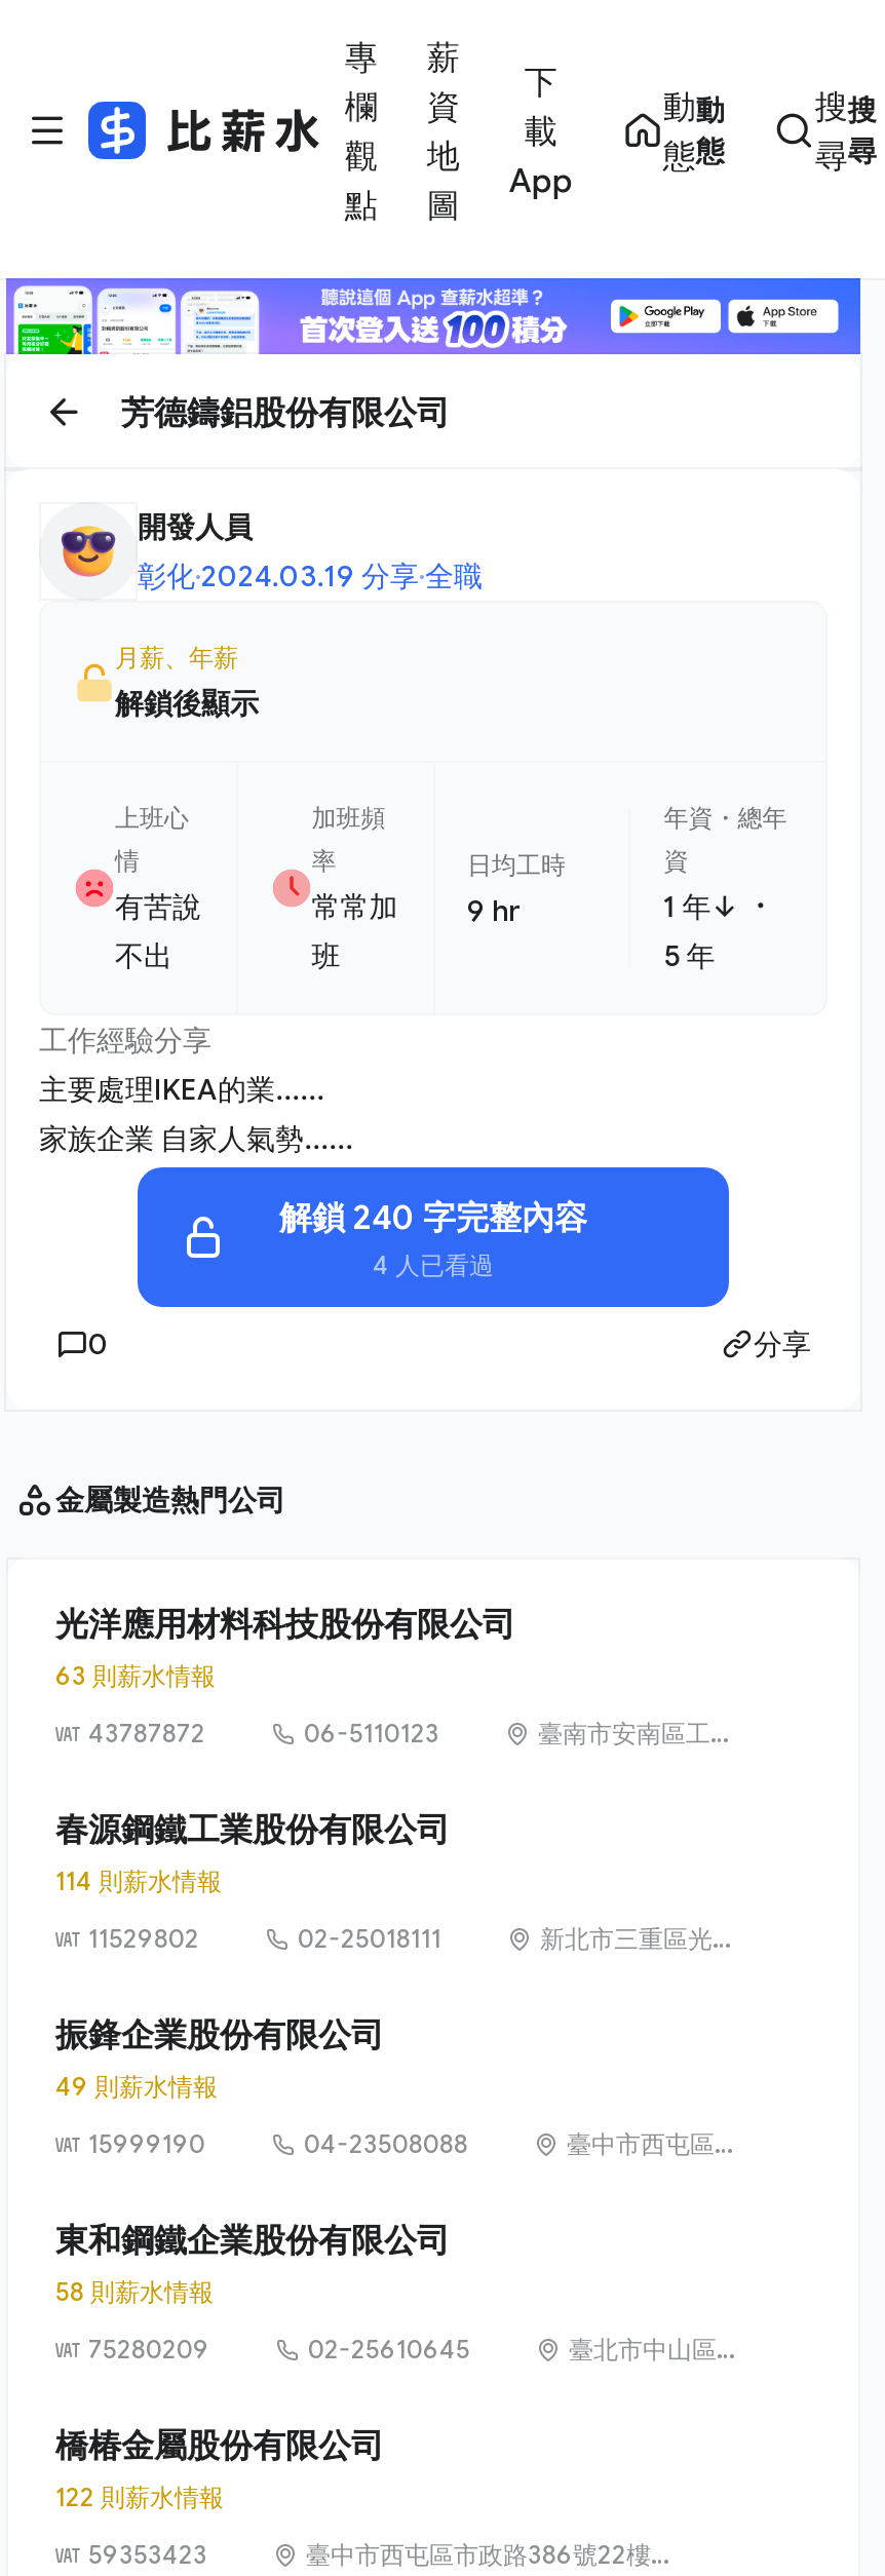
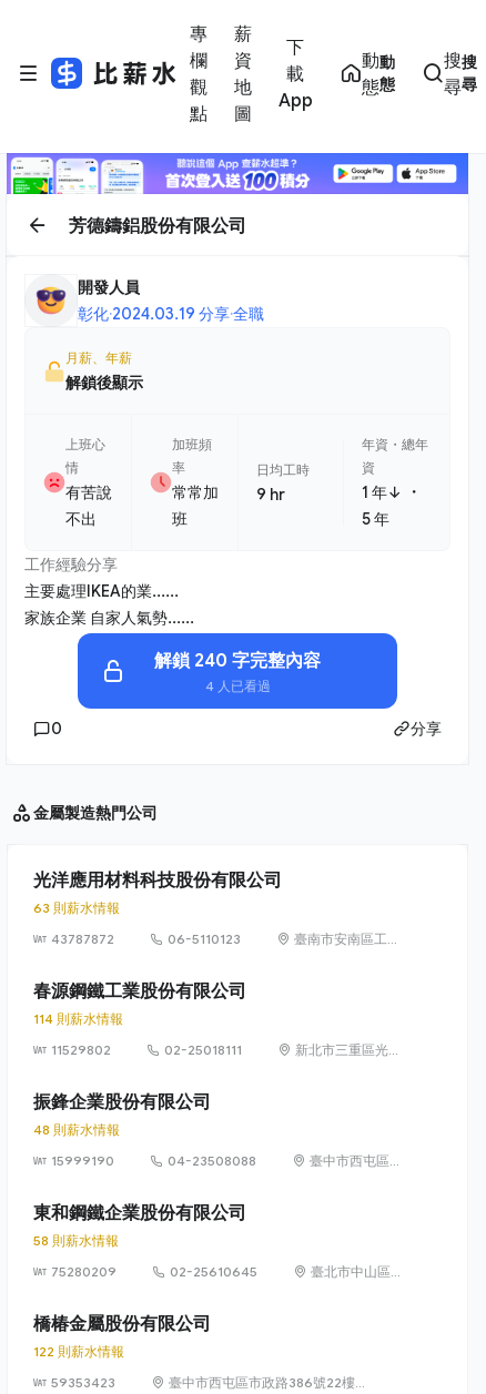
- 49 則薪水情報
+ 48 則薪水情報
